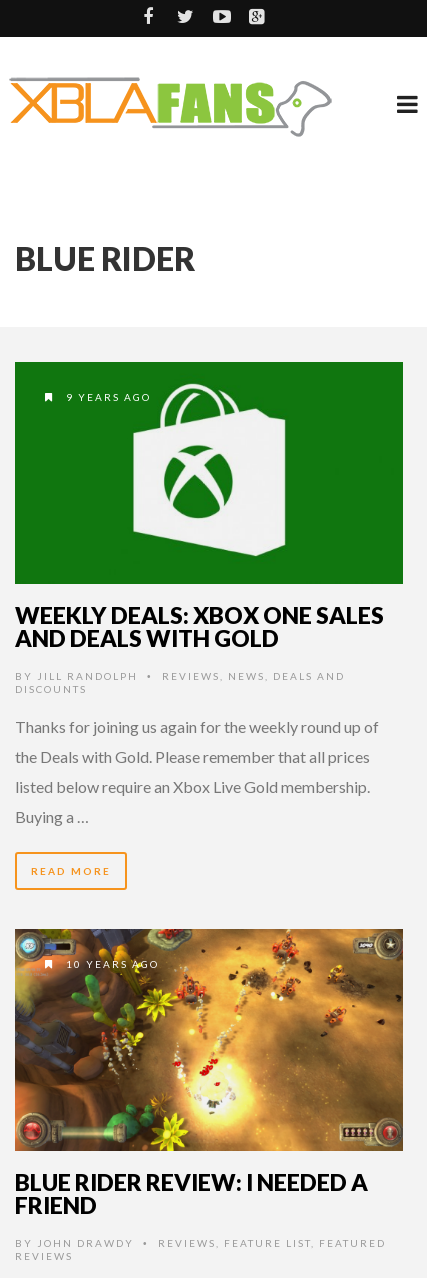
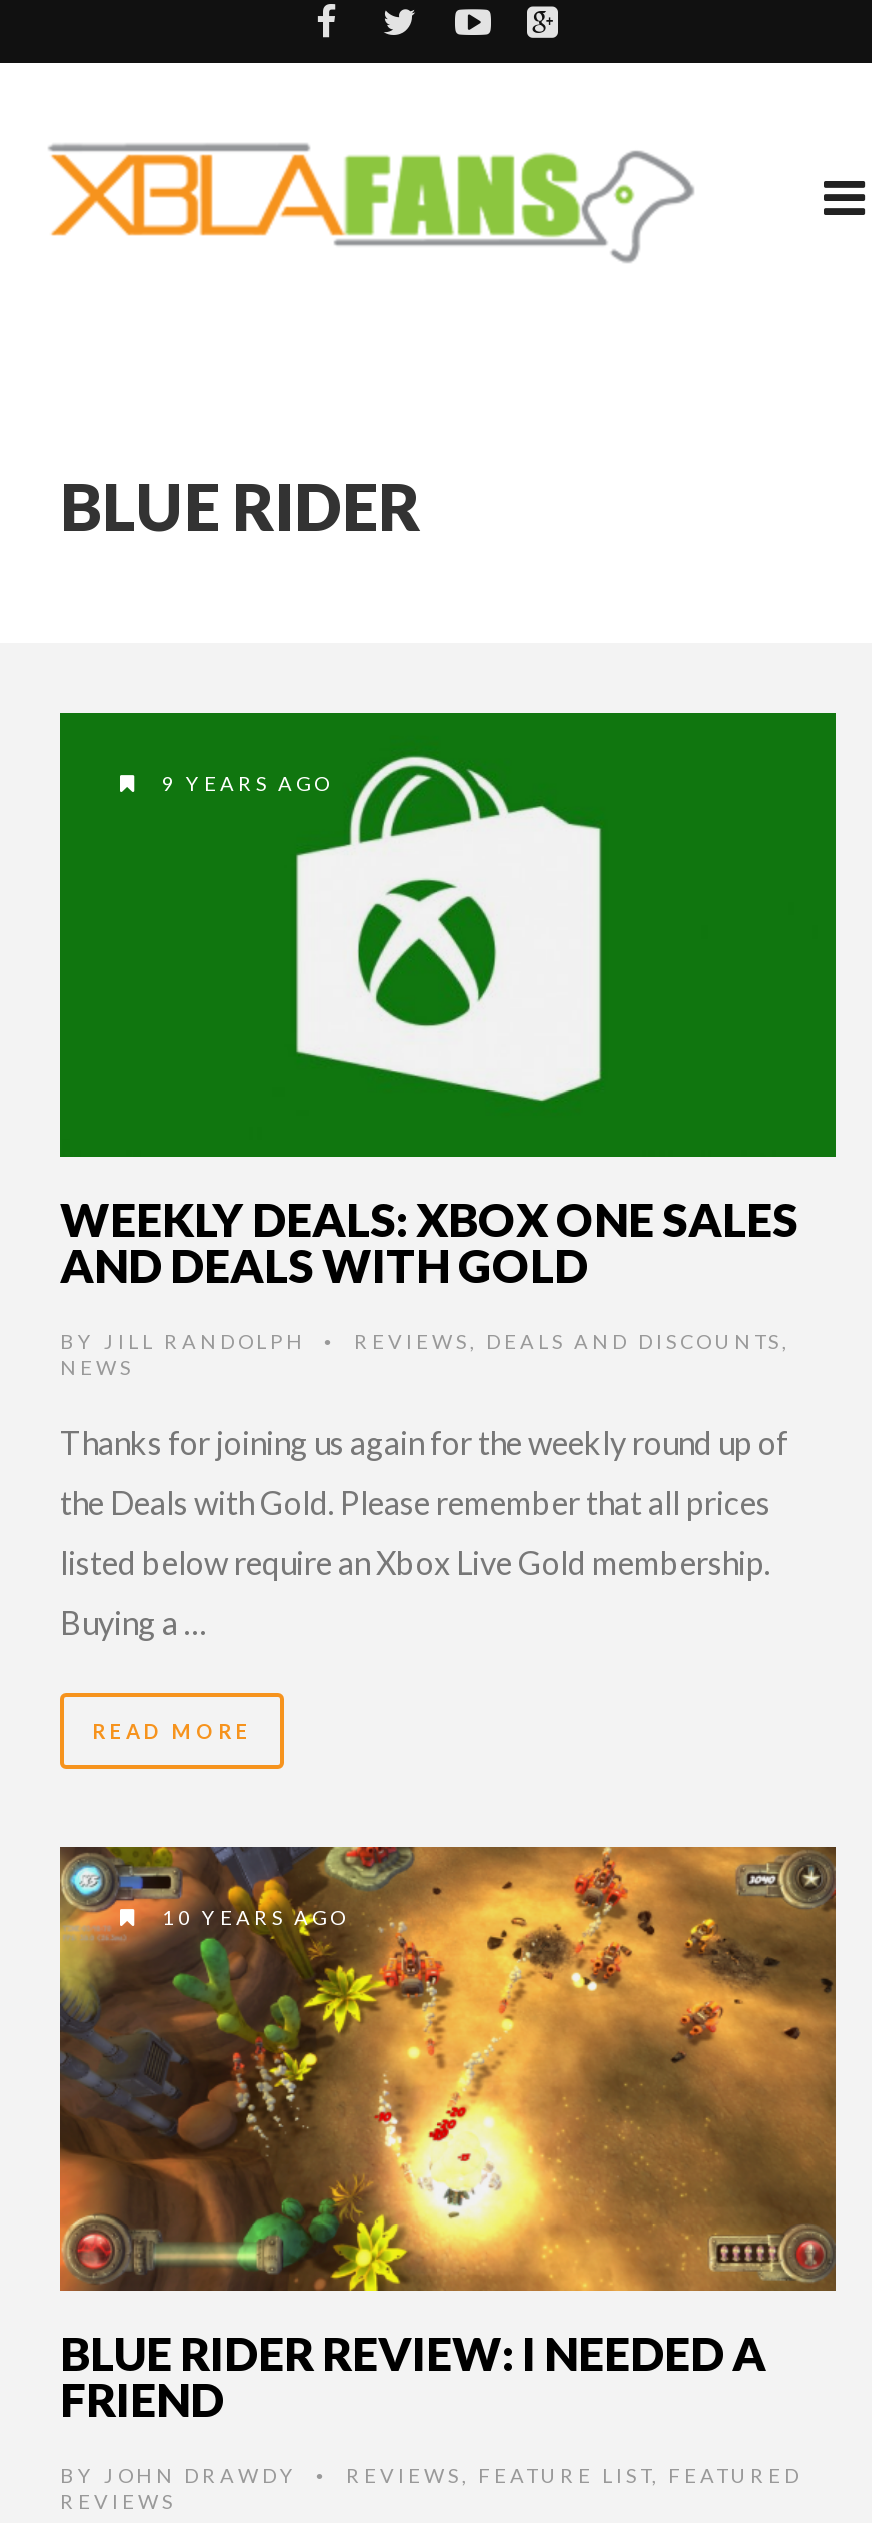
- BY JILL RANDOLPH • REVIEWS, NEWS, DEALS AND
- DISCOUNTS
+ BY JILL RANDOLPH • REVIEWS, DEALS AND DISCOUNTS,
+ NEWS
